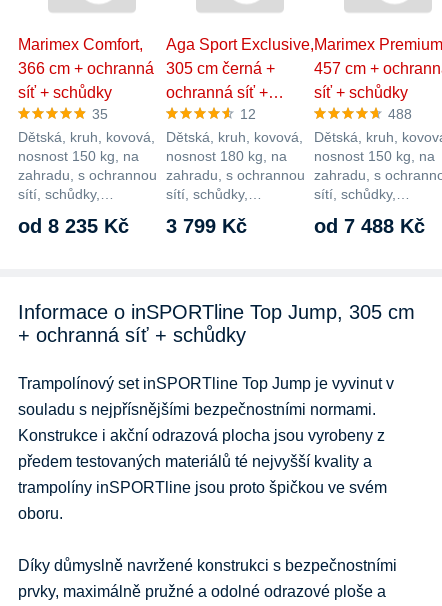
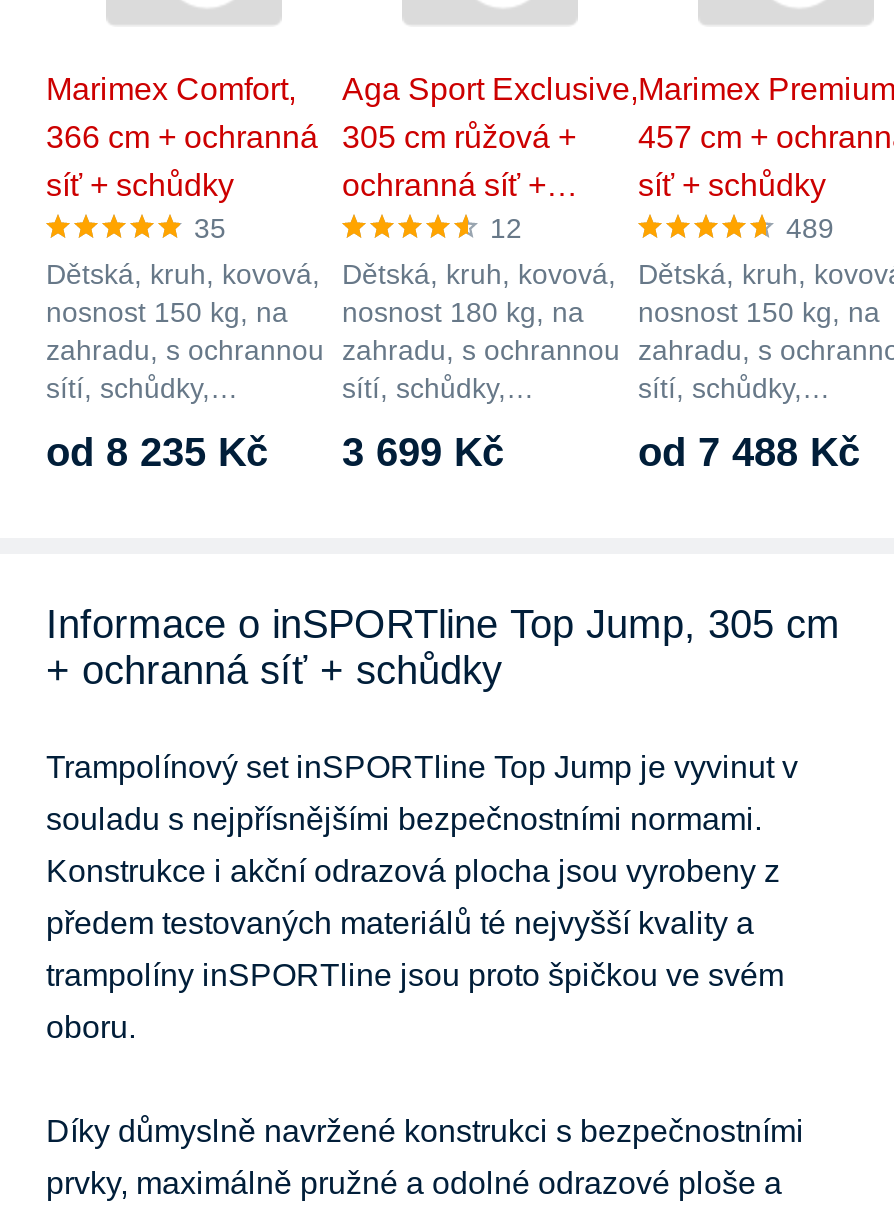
- 305 cm černá +
+ 305 cm růžová +

- 488
+ 489

- od 8 235 Kč 3 799 Kč
+ od 8 235 Kč 3 699 Kč
